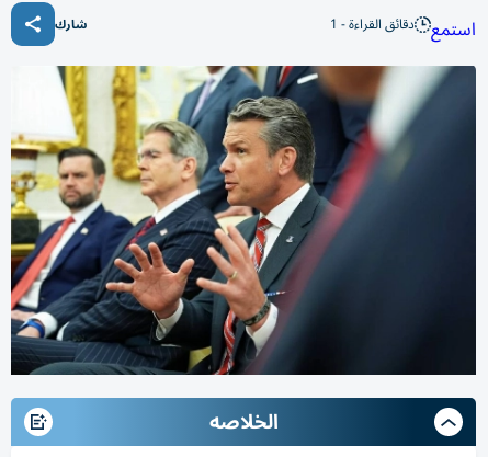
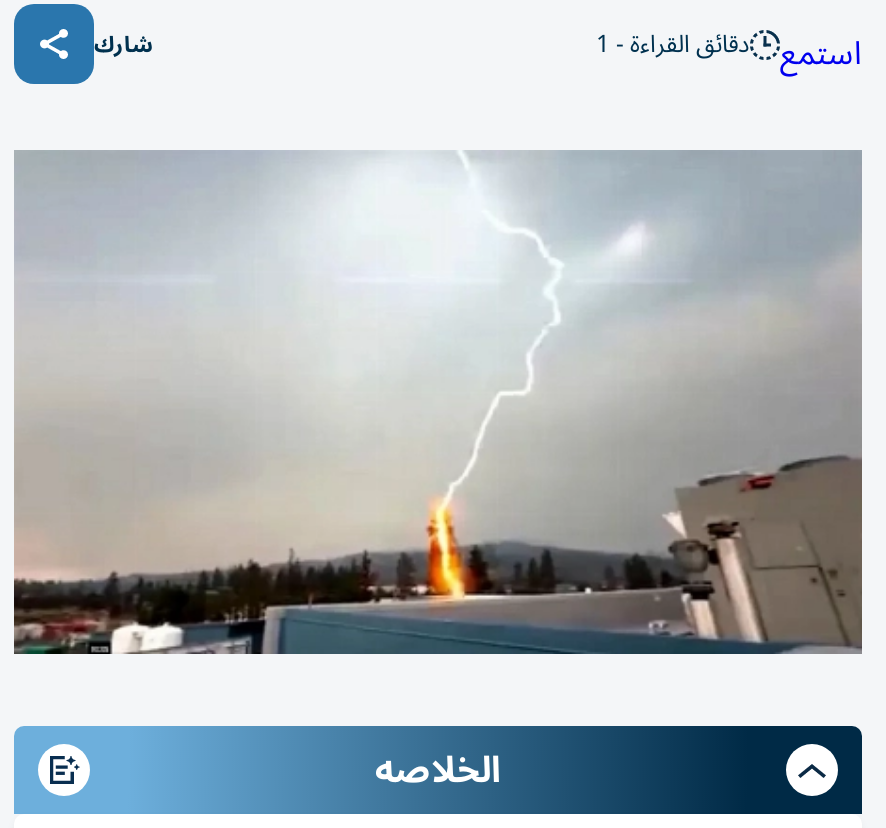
- [image]
+ [image]
